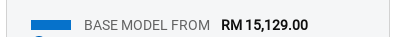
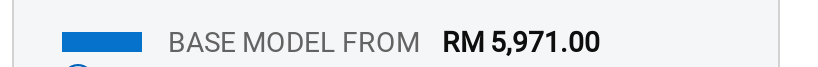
- BASE MODEL FROM RM 15,129.00
+ BASE MODEL FROM RM 5,971.00
